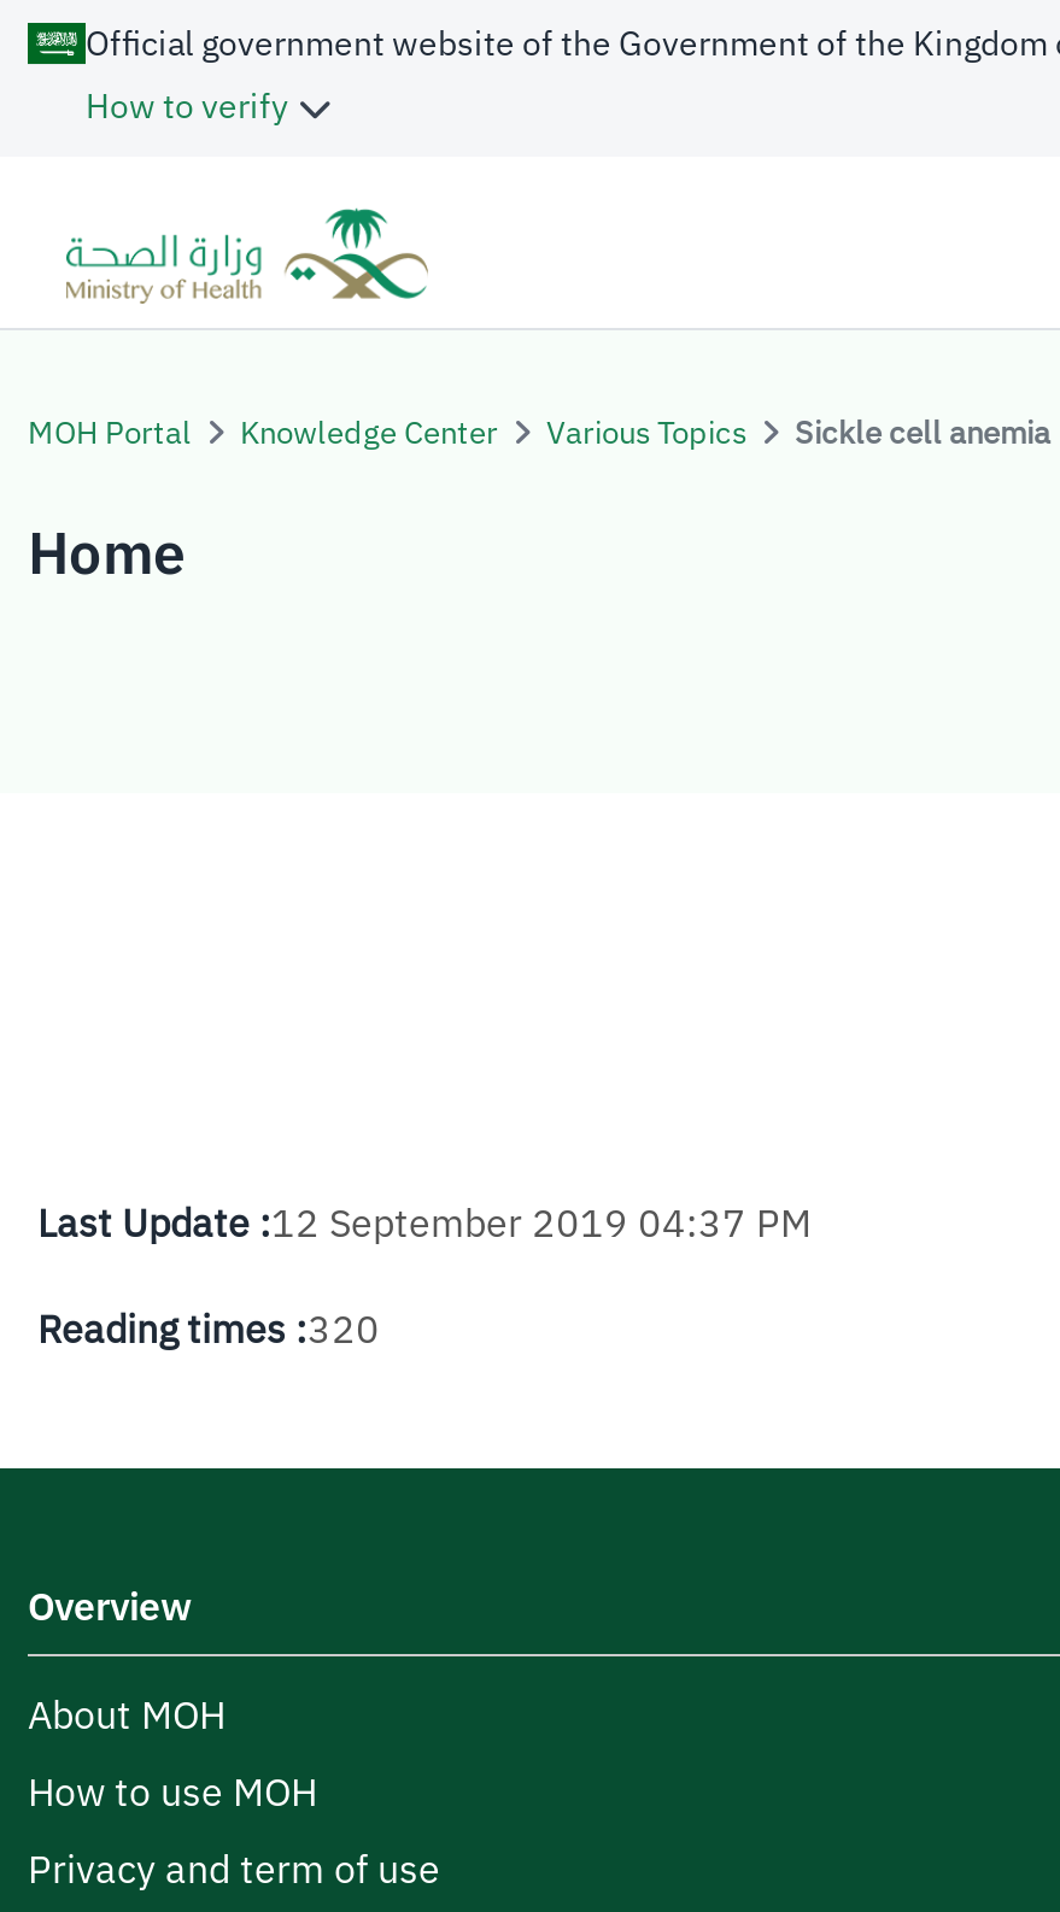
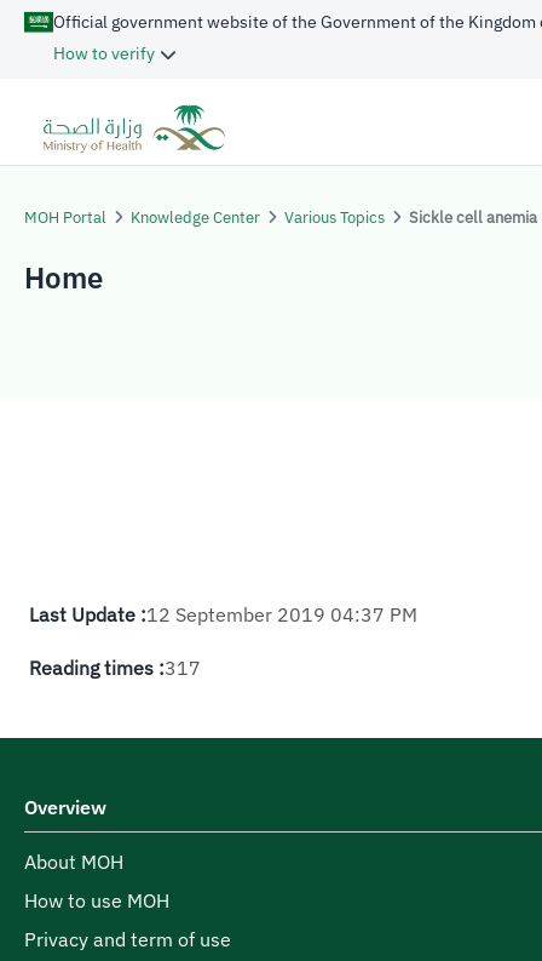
- Reading times : 320
+ Reading times : 317
